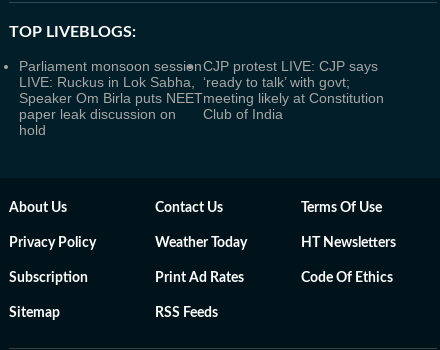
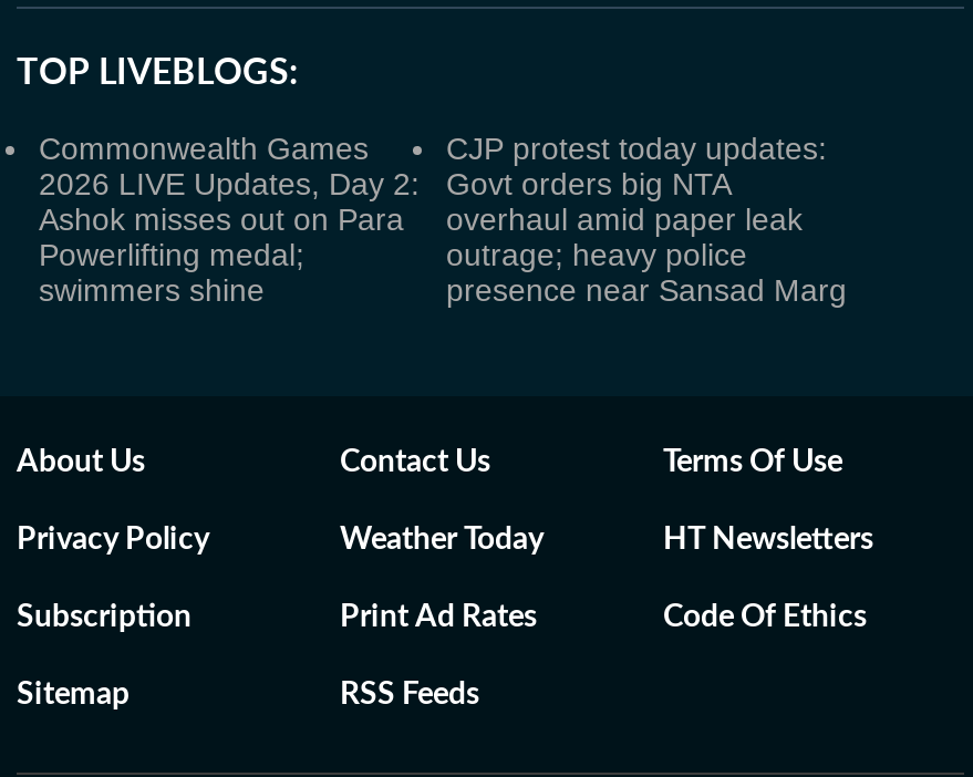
- Parliament monsoon session
- LIVE: Ruckus in Lok Sabha,
- Speaker Om Birla puts NEET
- paper leak discussion on
- hold
+ Commonwealth Games
+ 2026 LIVE Updates, Day 2:
+ Ashok misses out on Para
+ Powerlifting medal;
+ swimmers shine

- CJP protest LIVE: CJP says
- ‘ready to talk’ with govt;
- meeting likely at Constitution
- Club of India
+ CJP protest today updates:
+ Govt orders big NTA
+ overhaul amid paper leak
+ outrage; heavy police
+ presence near Sansad Marg
